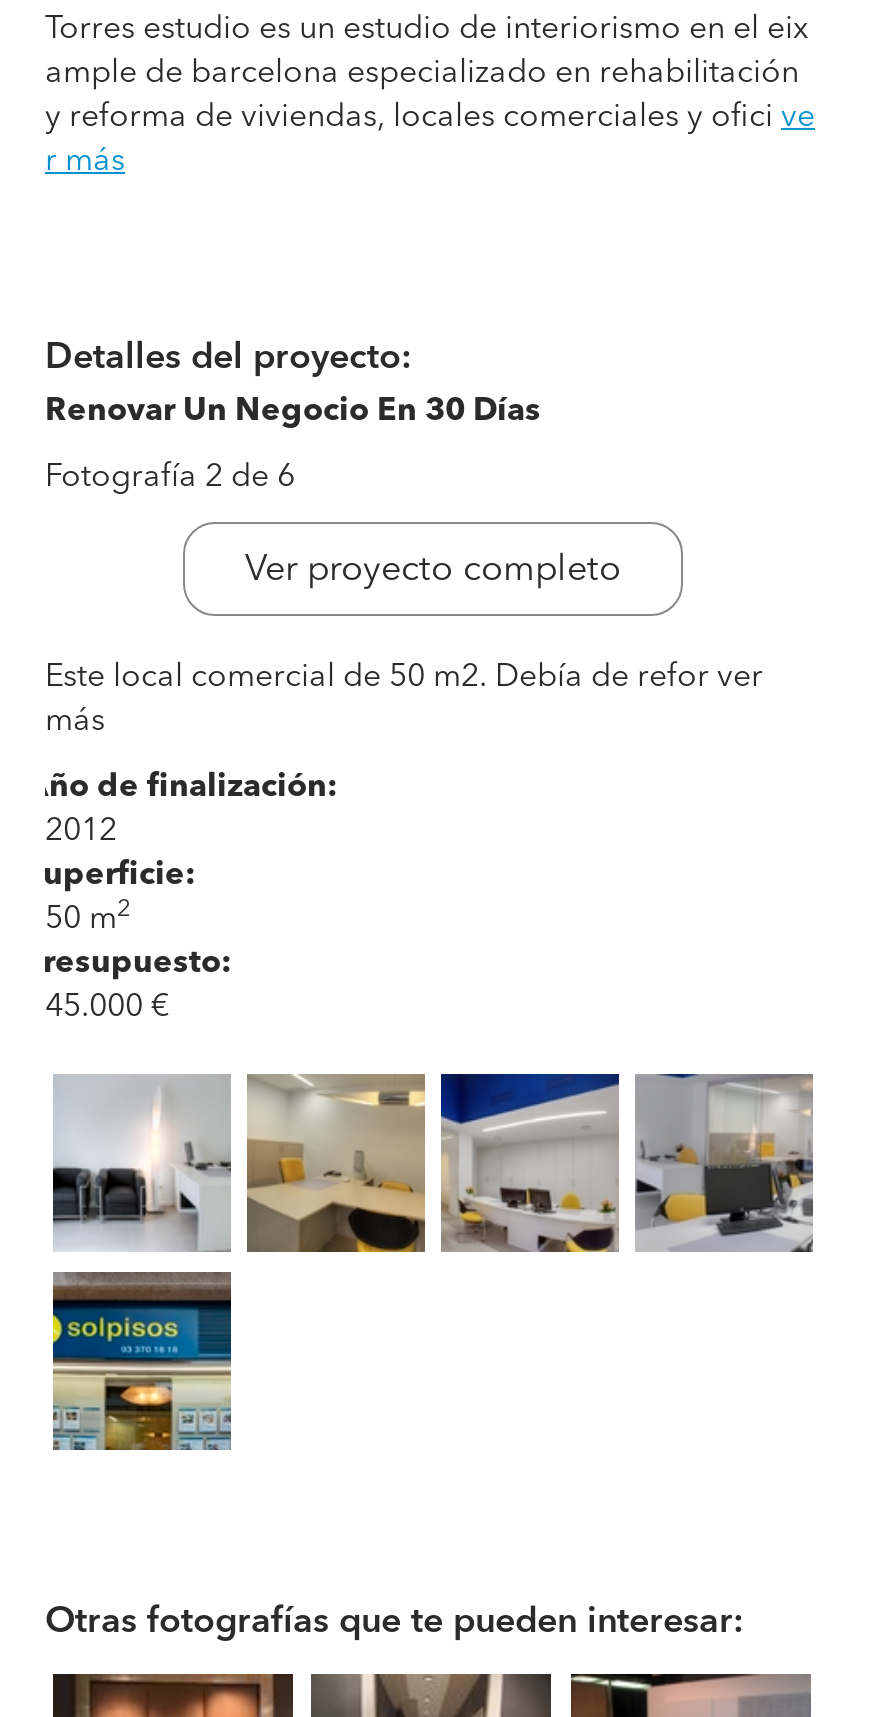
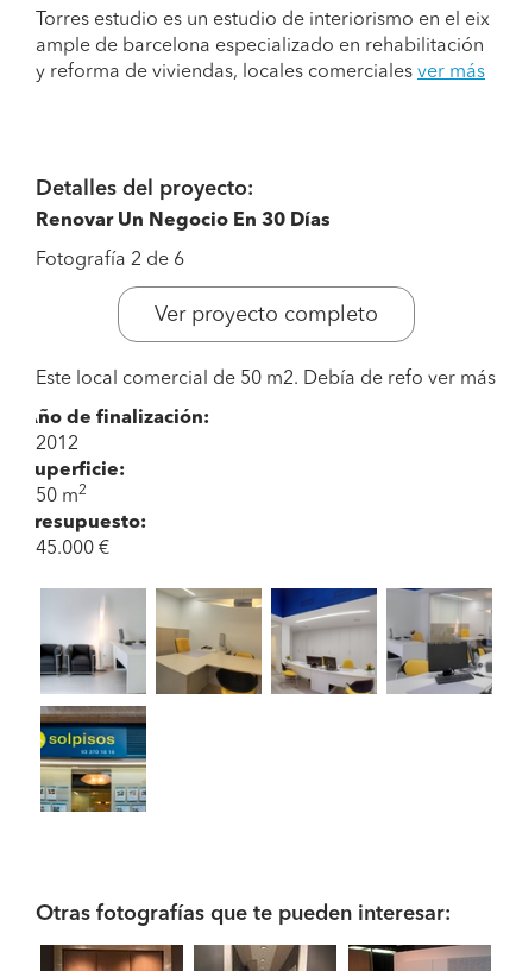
- y reforma de viviendas, locales comerciales y ofici ve
- r más
+ y reforma de viviendas, locales comerciales ver más

- Este local comercial de 50 m2. Debía de refor ver
- más
+ Este local comercial de 50 m2. Debía de refo ver más
